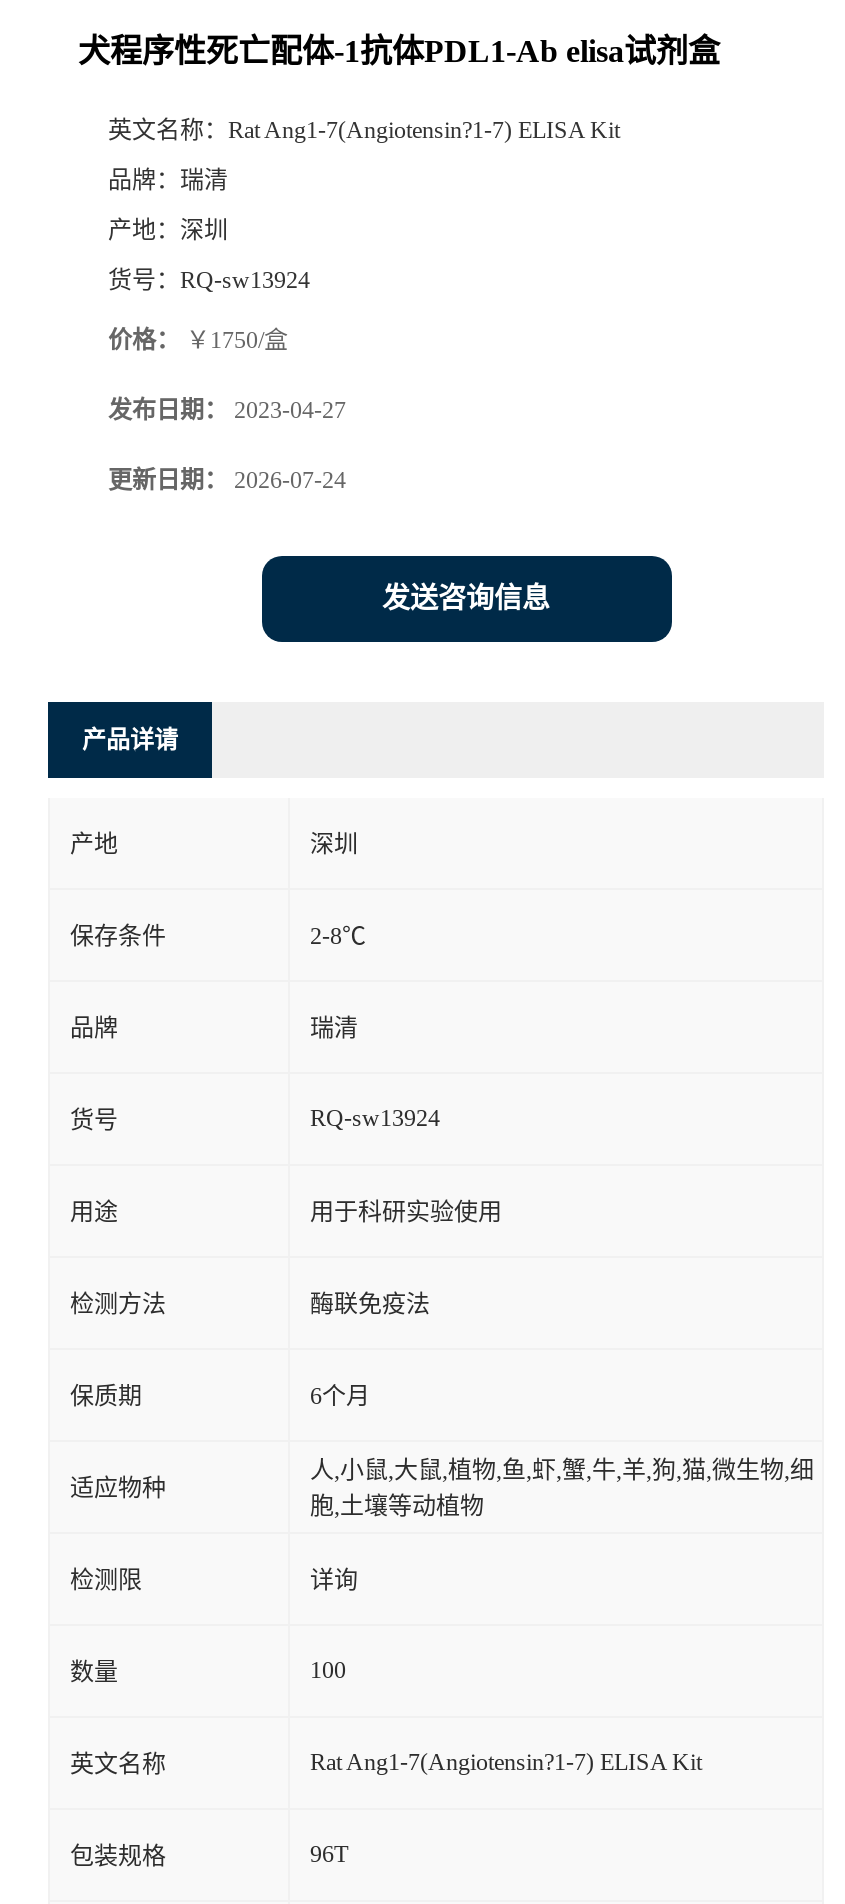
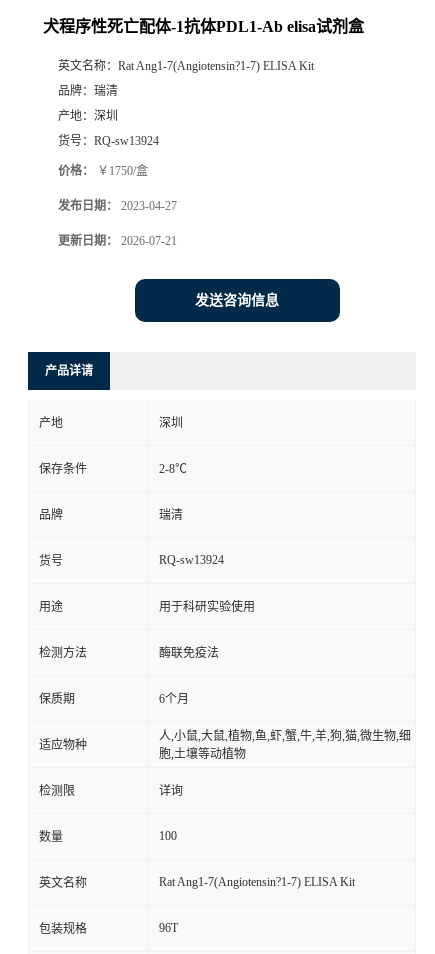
- 更新日期：2026-07-24
+ 更新日期：2026-07-21
